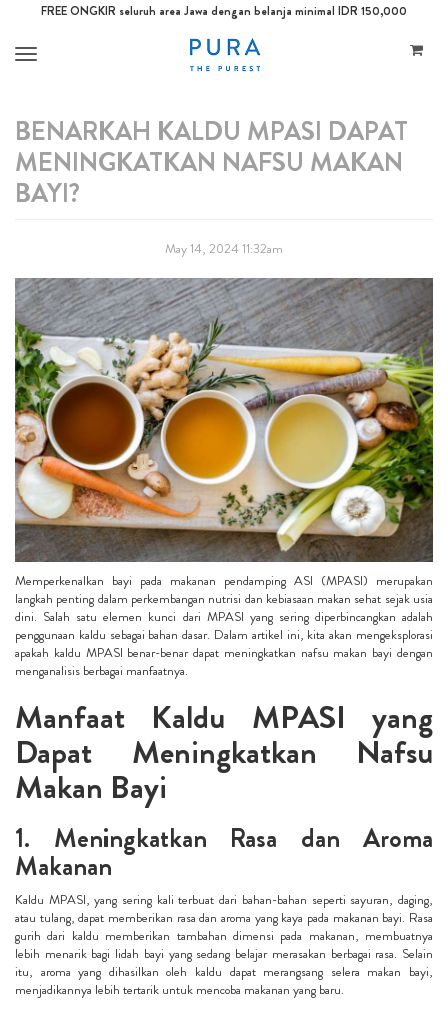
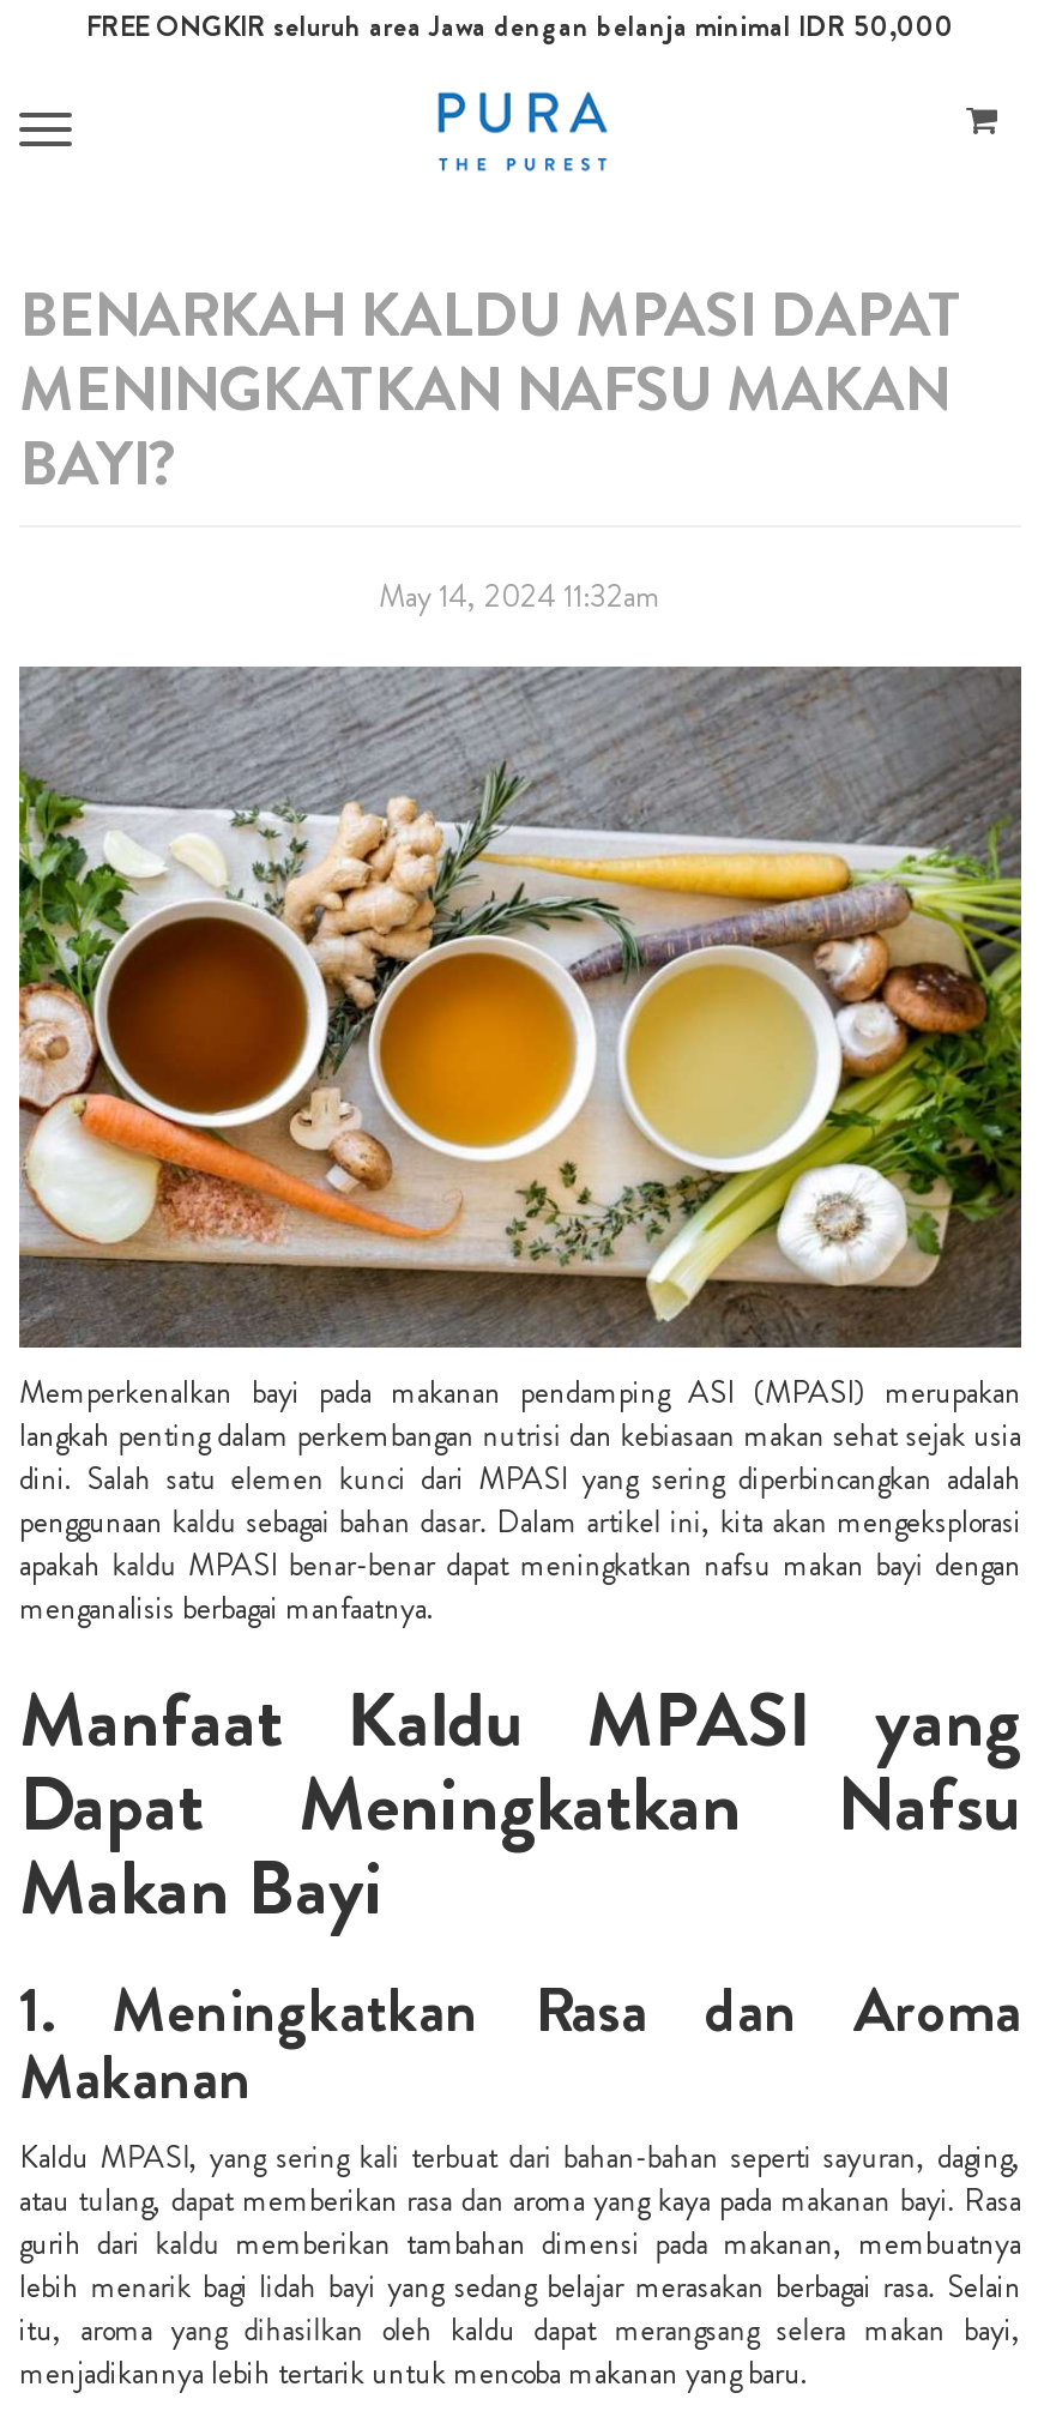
- FREE ONGKIR seluruh area Jawa dengan belanja minimal IDR 150,000
+ FREE ONGKIR seluruh area Jawa dengan belanja minimal IDR 50,000
